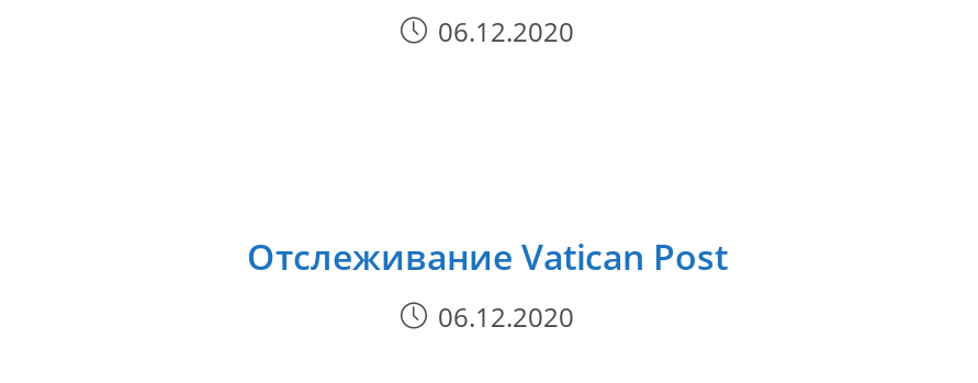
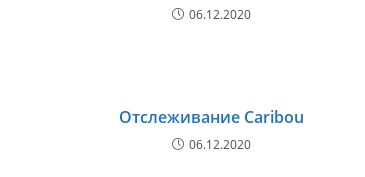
- Отслеживание Vatican Post
+ Отслеживание Caribou
